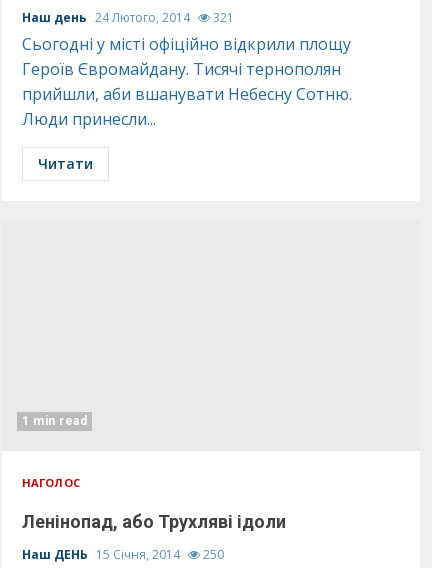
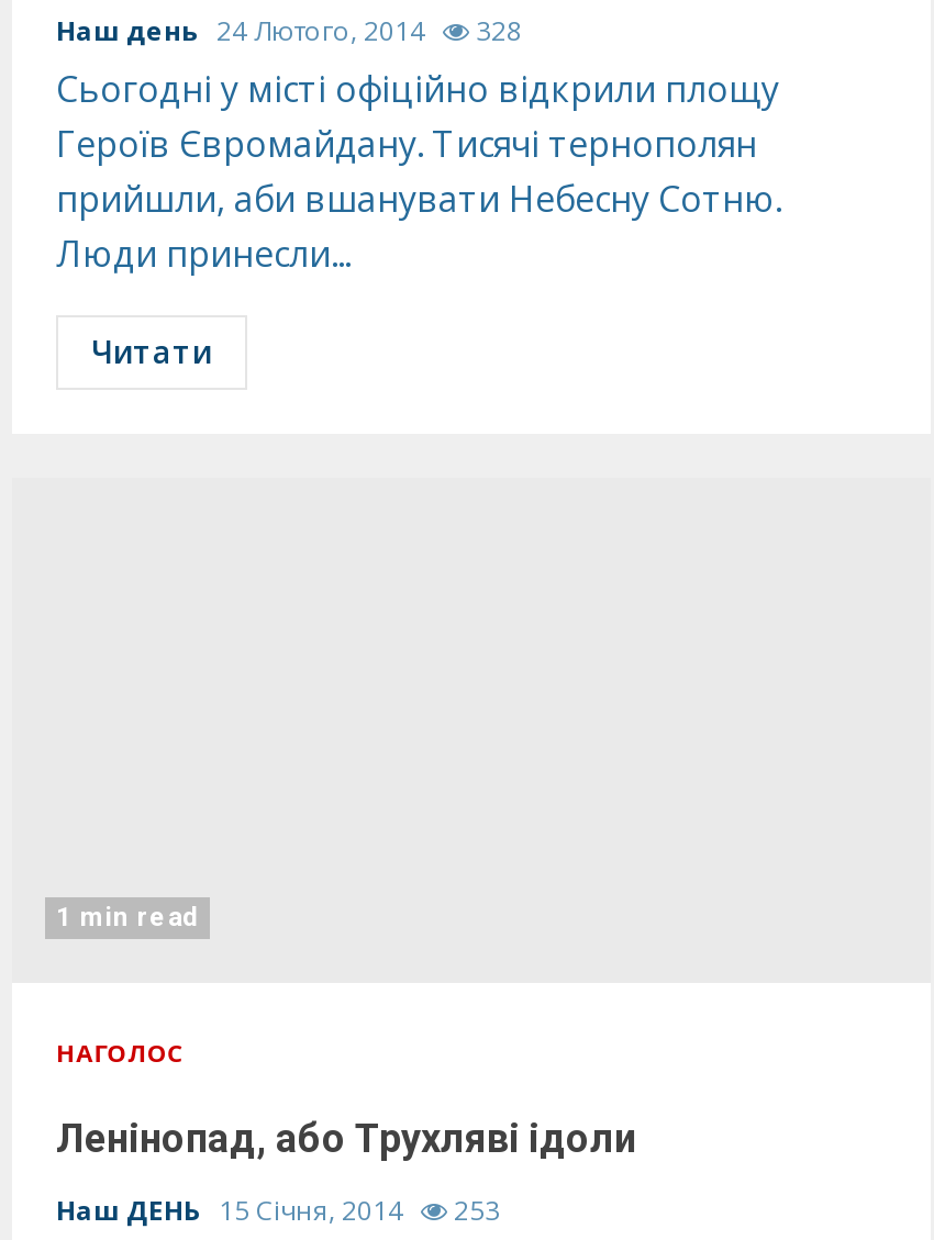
- Наш день 24 Лютого, 2014 321
+ Наш день 24 Лютого, 2014 328

- Наш ДЕНЬ 15 Січня, 2014 250
+ Наш ДЕНЬ 15 Січня, 2014 253
